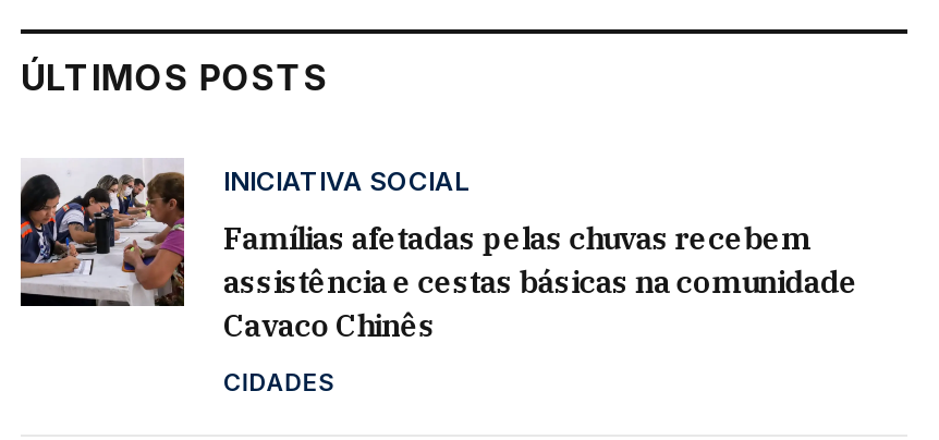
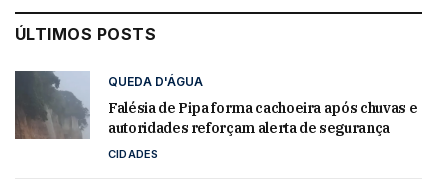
- [image]
- INICIATIVA SOCIAL
+ [image]
+ QUEDA D'ÁGUA

- Famílias afetadas pelas chuvas recebem
- assistência e cestas básicas na comunidade
- Cavaco Chinês
+ Falésia de Pipa forma cachoeira após chuvas e
+ autoridades reforçam alerta de segurança
